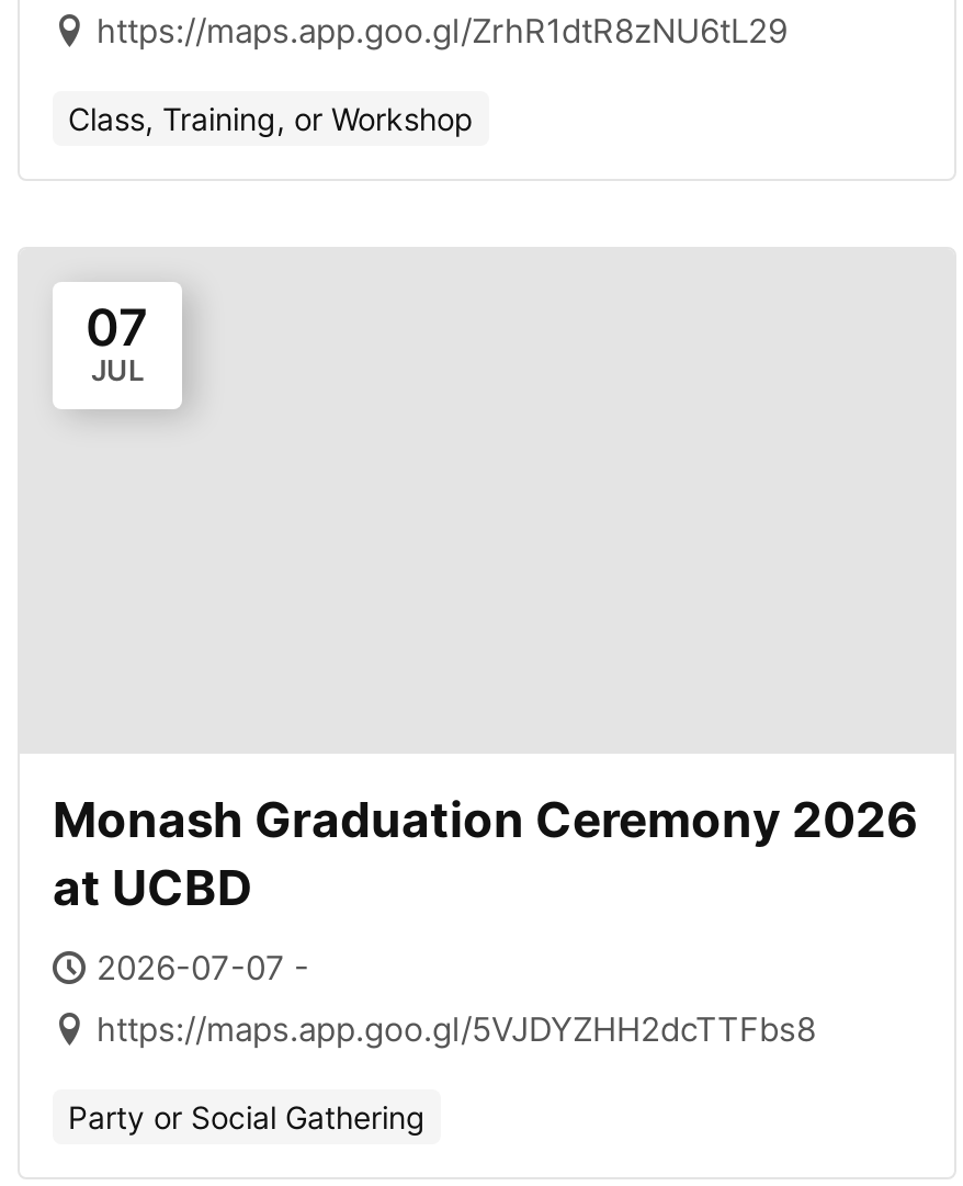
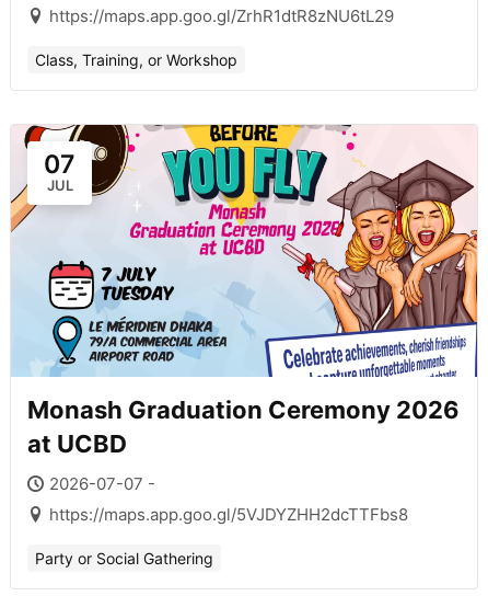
+ [image]
